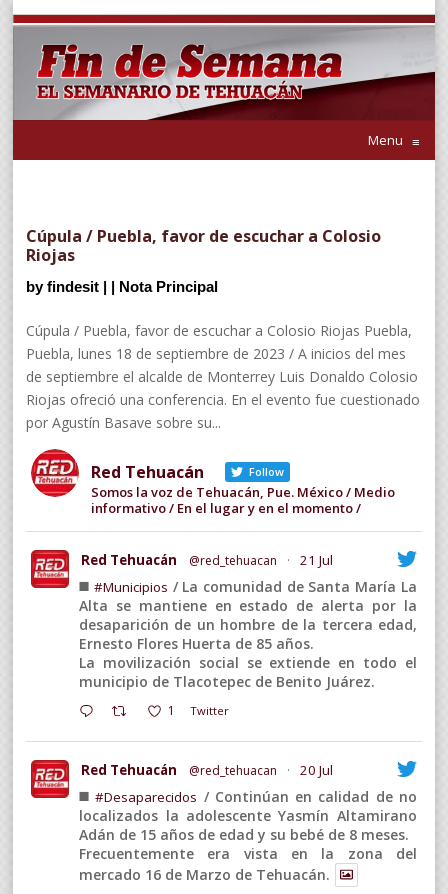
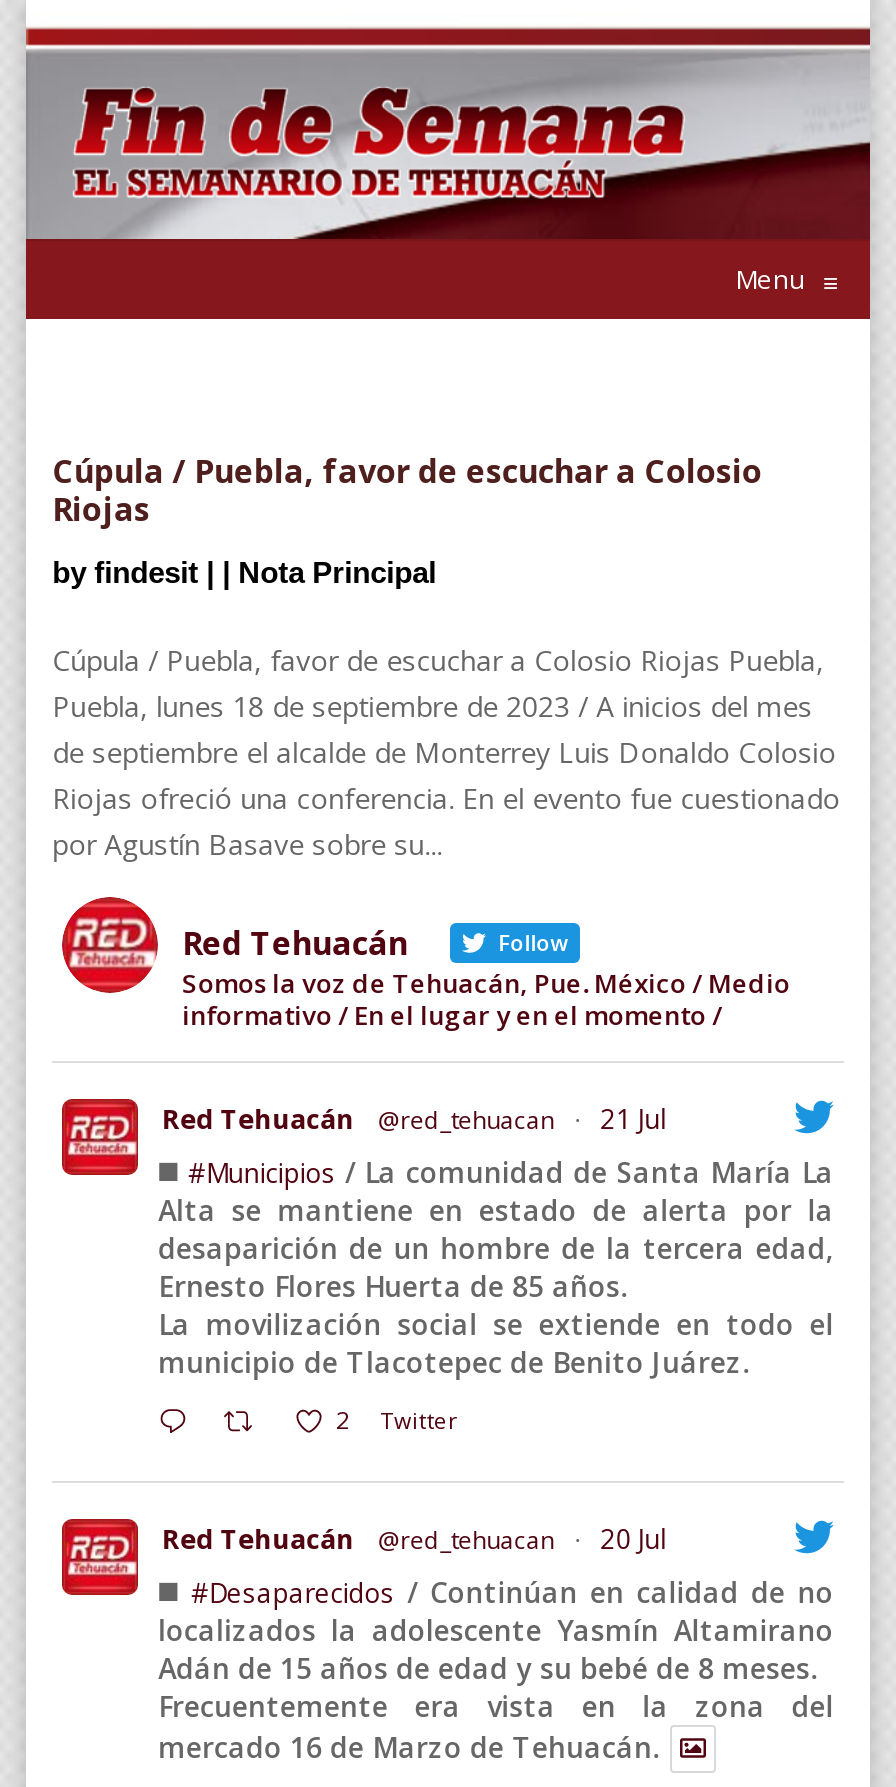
- 1 Twitter
+ 2 Twitter
